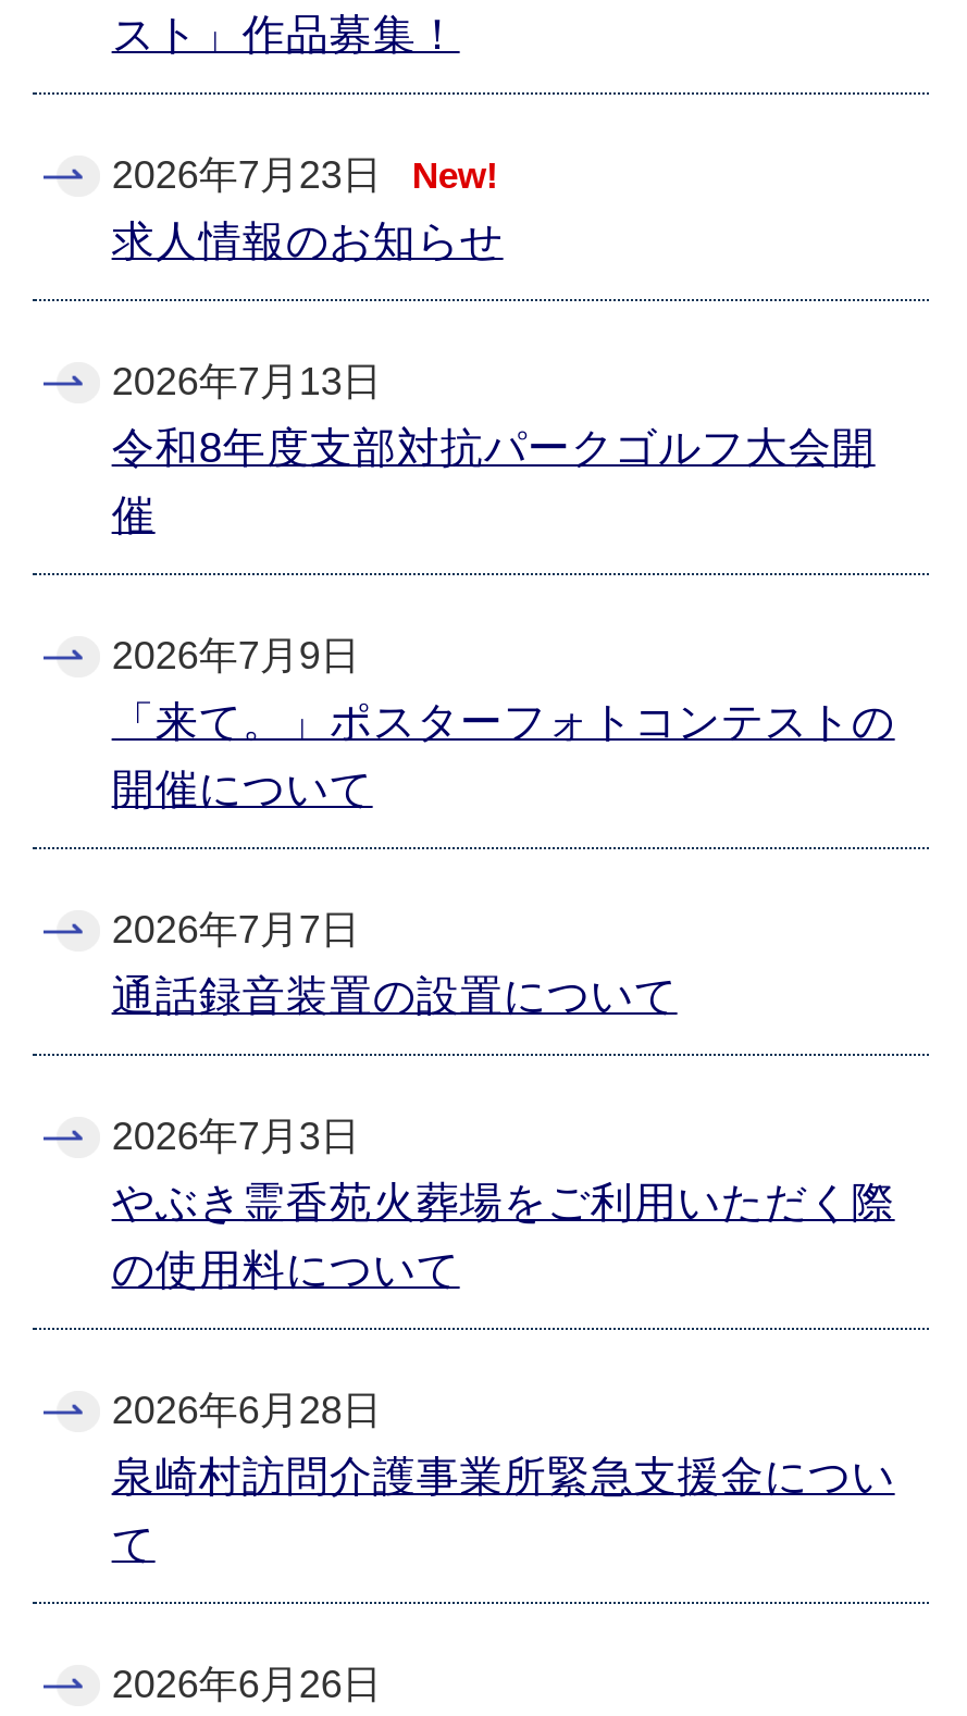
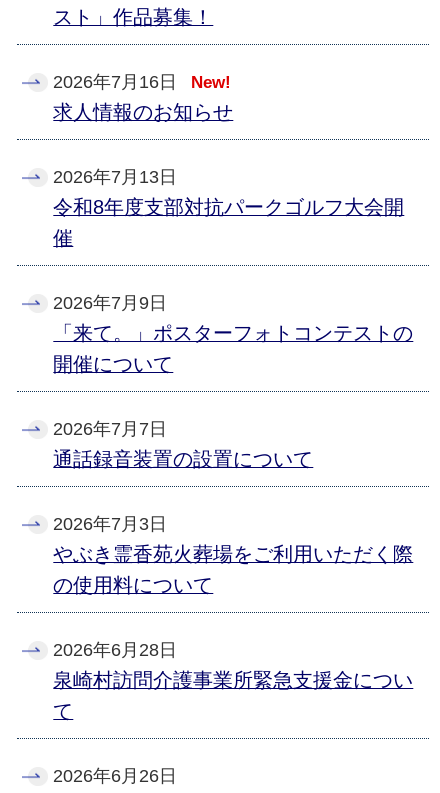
- 2026年7月23日 New!
+ 2026年7月16日 New!
